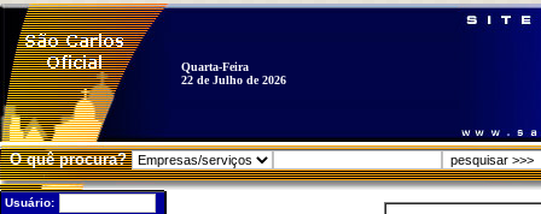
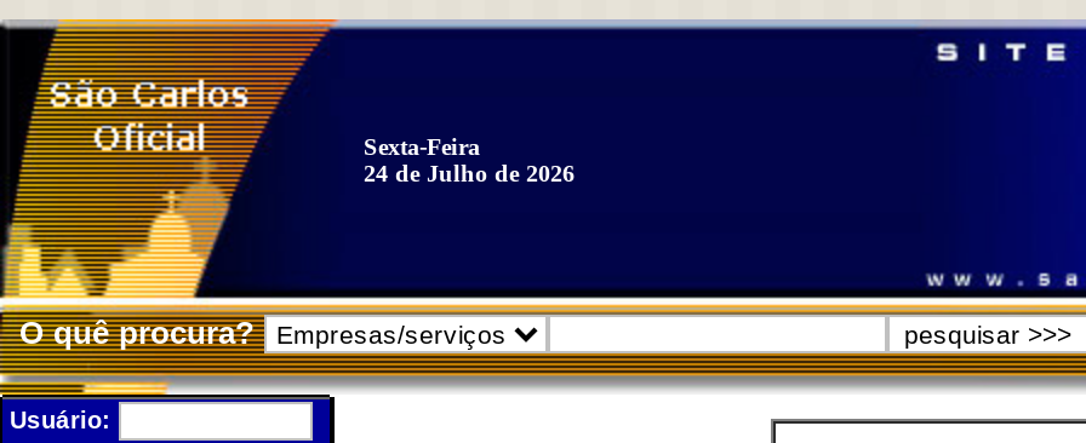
- Quarta-Feira
- 22 de Julho de 2026
+ Sexta-Feira
+ 24 de Julho de 2026
